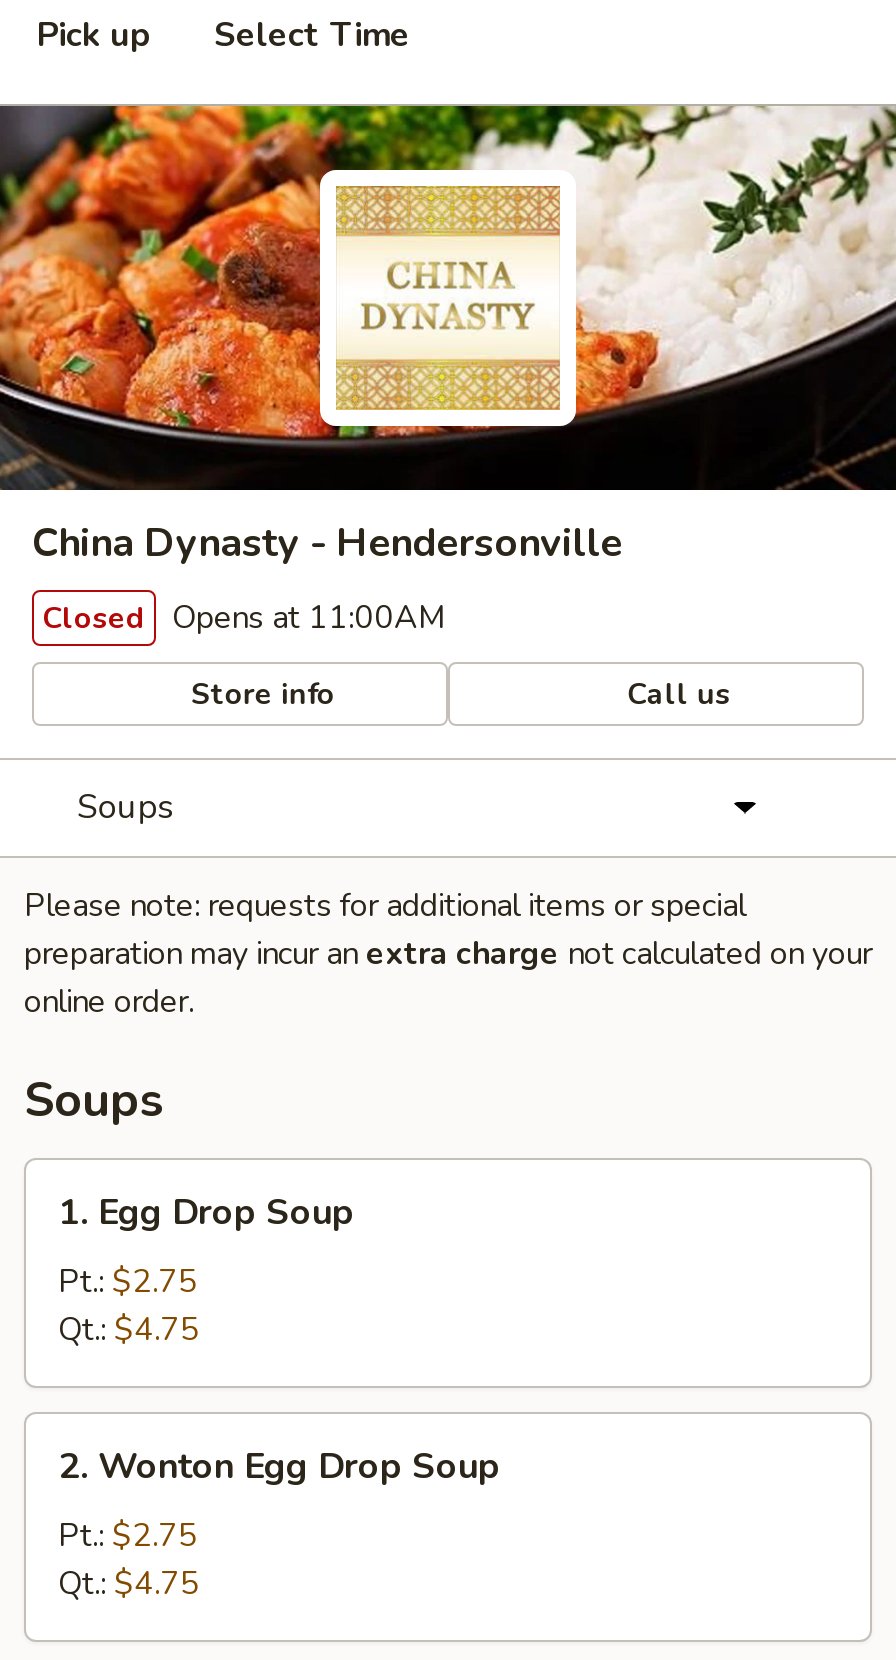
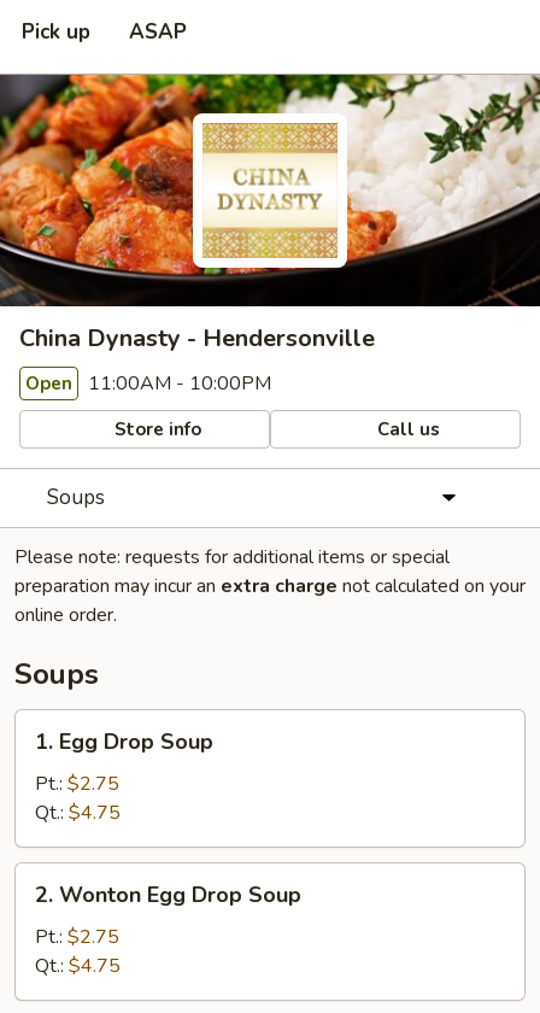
- Select Time
+ ASAP

- Closed Opens at 11:00AM
+ Open 11:00AM - 10:00PM
